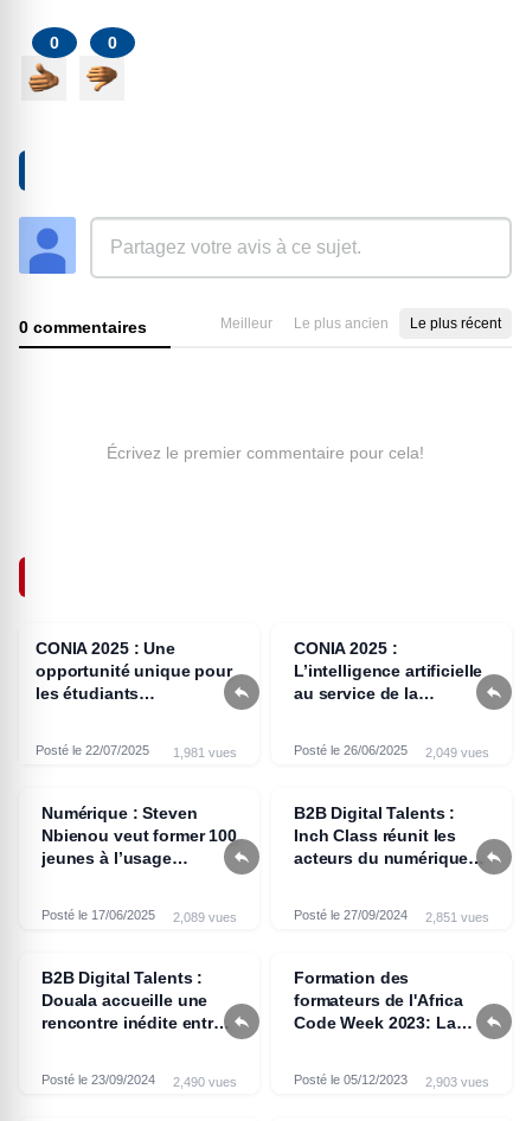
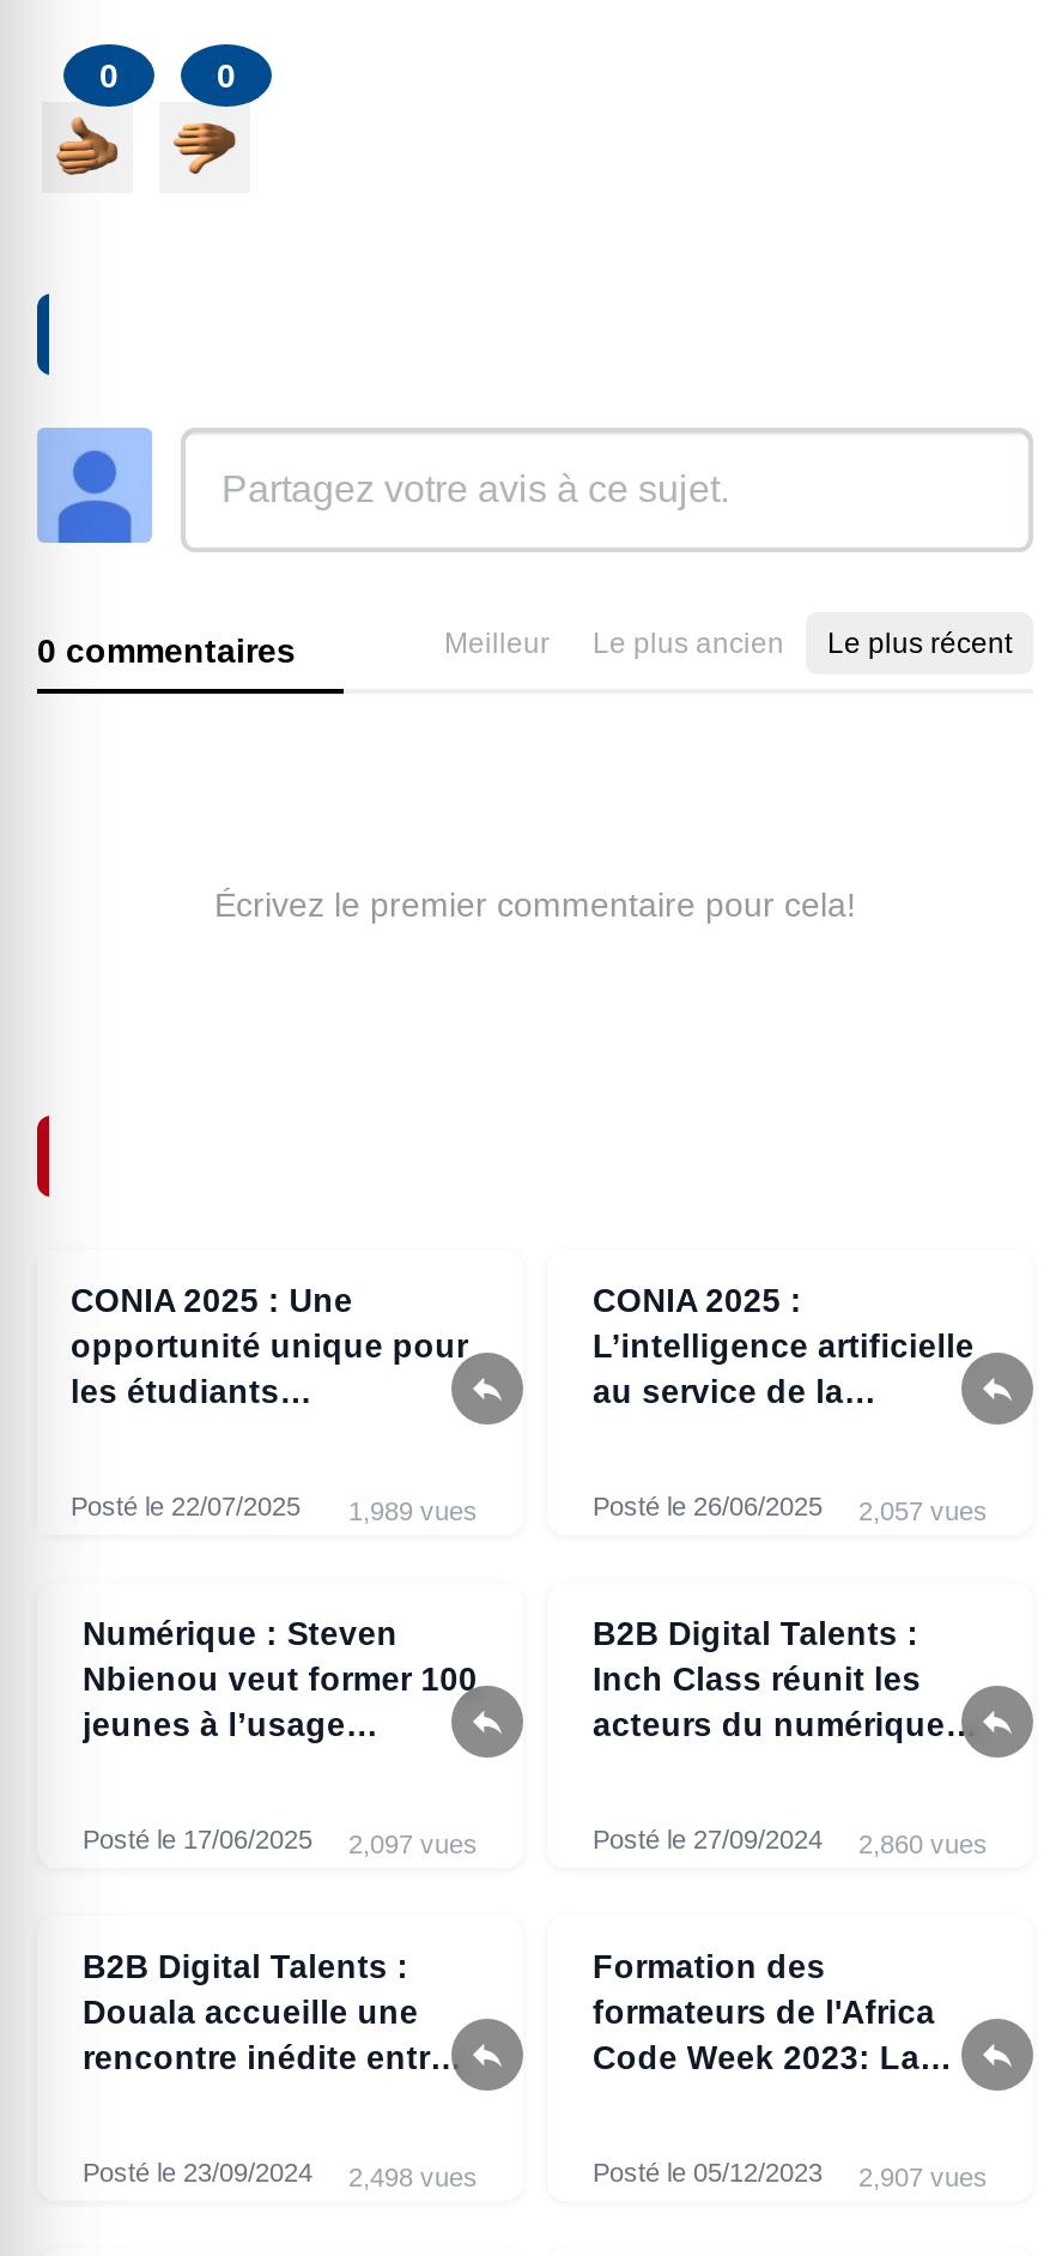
- Posté le 22/07/2025 1,981 vues
+ Posté le 22/07/2025 1,989 vues

- Posté le 26/06/2025 2,049 vues
+ Posté le 26/06/2025 2,057 vues

- Posté le 17/06/2025 2,089 vues
+ Posté le 17/06/2025 2,097 vues

- Posté le 27/09/2024 2,851 vues
+ Posté le 27/09/2024 2,860 vues

- Posté le 23/09/2024 2,490 vues
+ Posté le 23/09/2024 2,498 vues

- 2,903 vues
+ 2,907 vues
